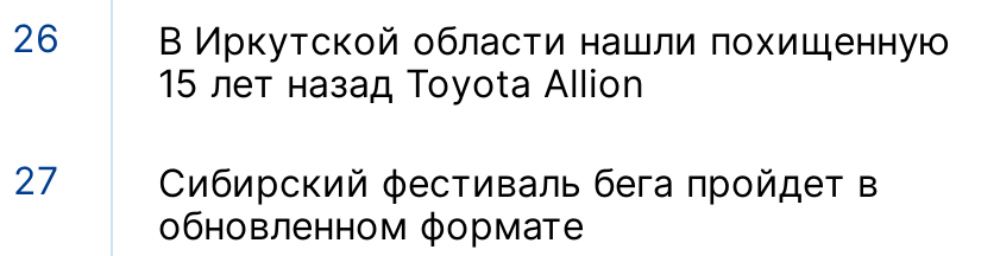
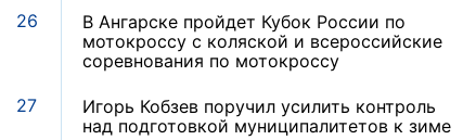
- В Иркутской области нашли похищенную
- 15 лет назад Toyota Allion
+ В Ангарске пройдет Кубок России по
+ мотокроссу с коляской и всероссийские
+ соревнования по мотокроссу

- Сибирский фестиваль бега пройдет в
- обновленном формате
+ Игорь Кобзев поручил усилить контроль
+ над подготовкой муниципалитетов к зиме
